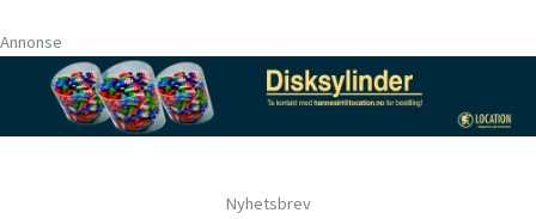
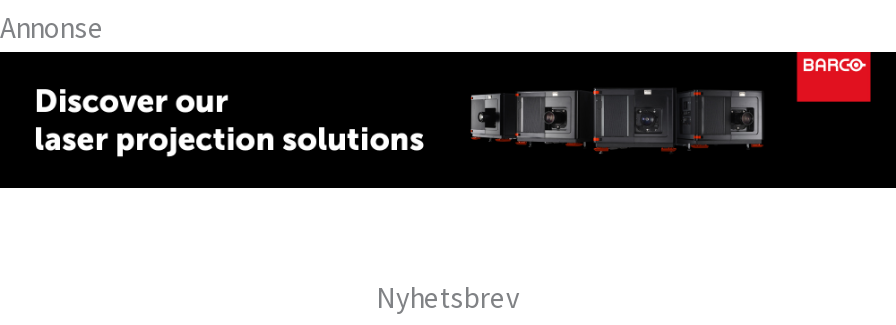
- [image]
+ [image]
